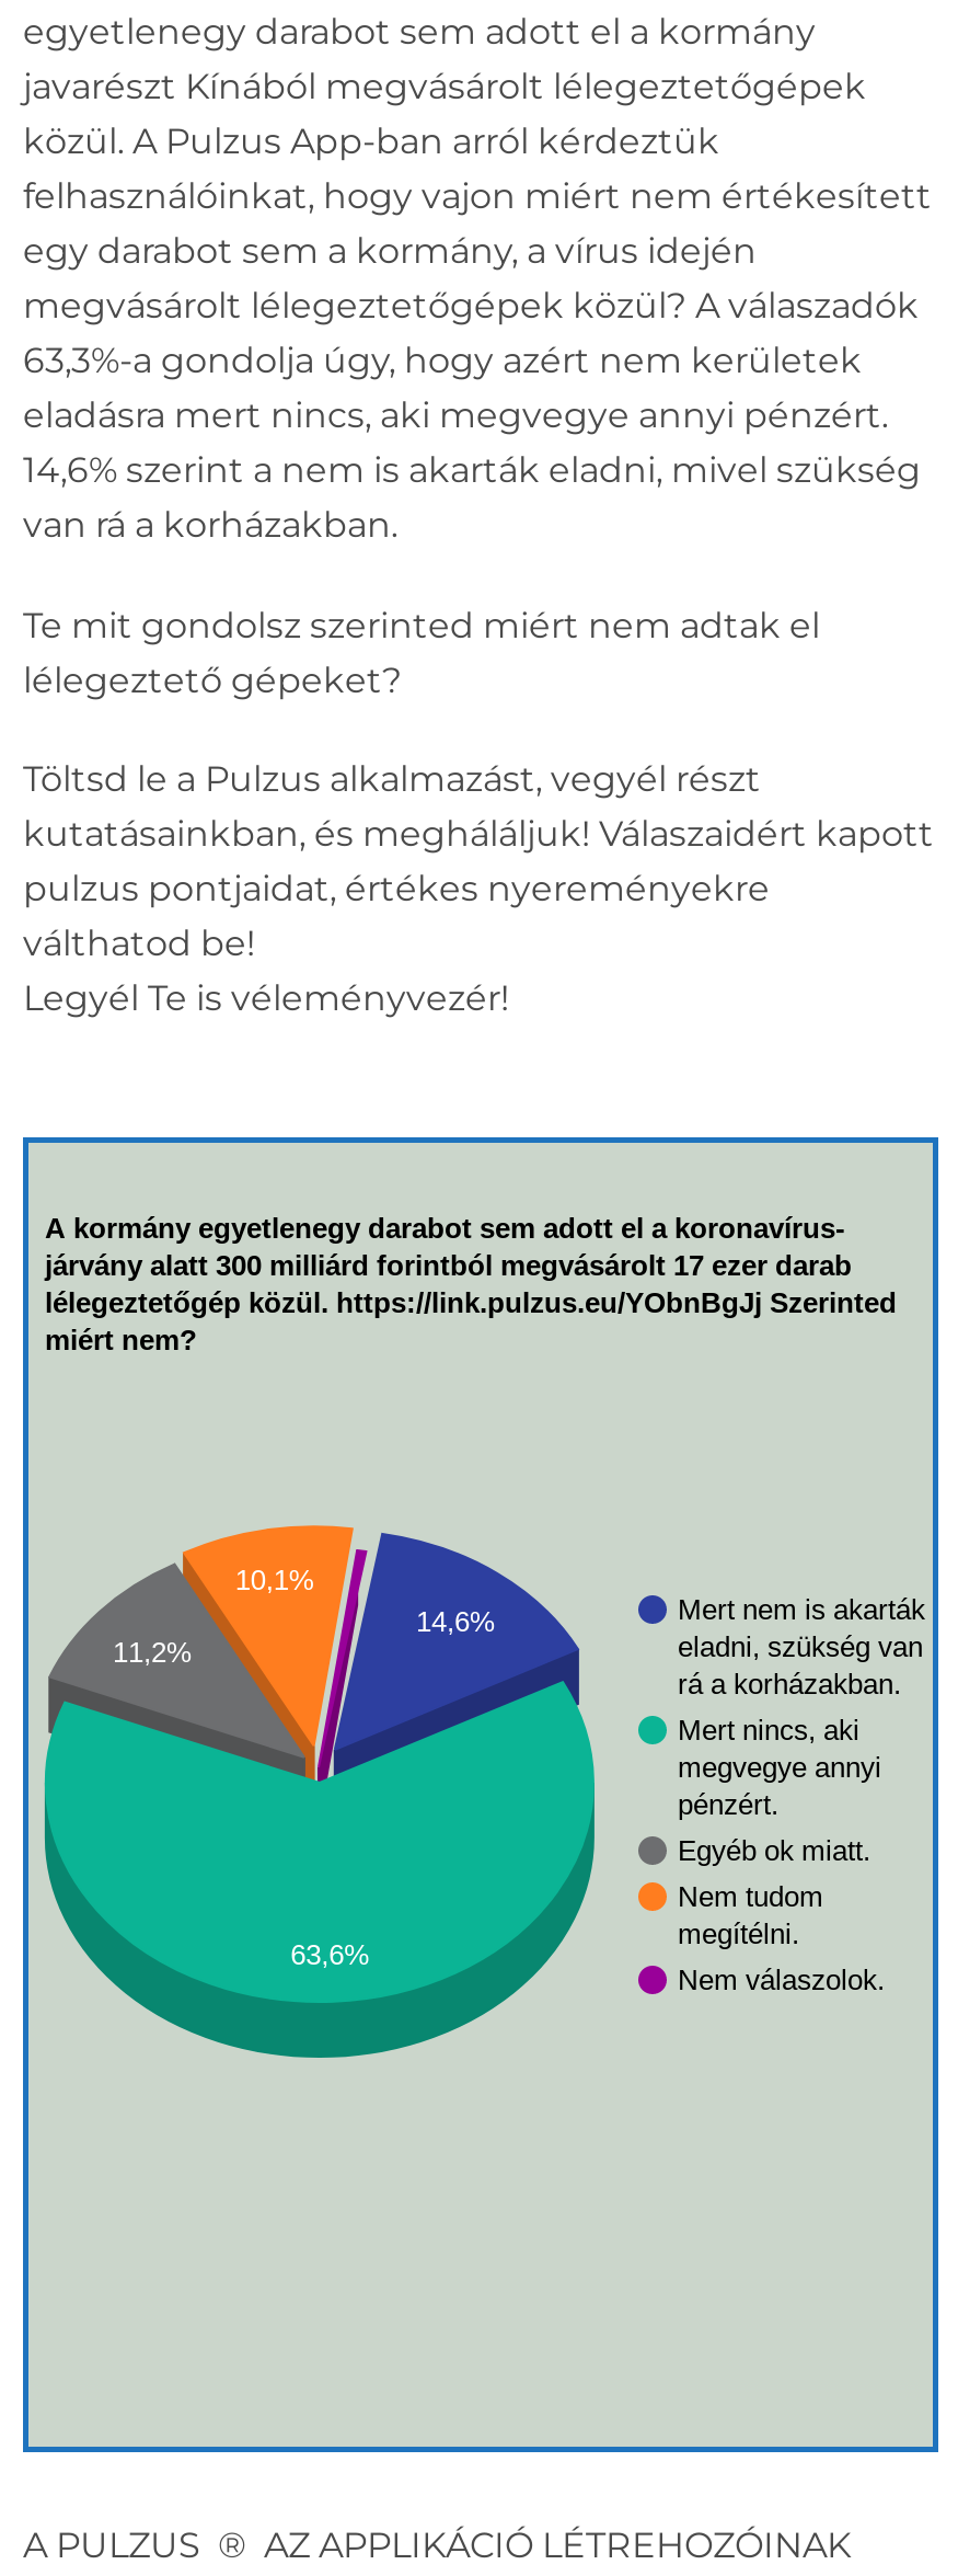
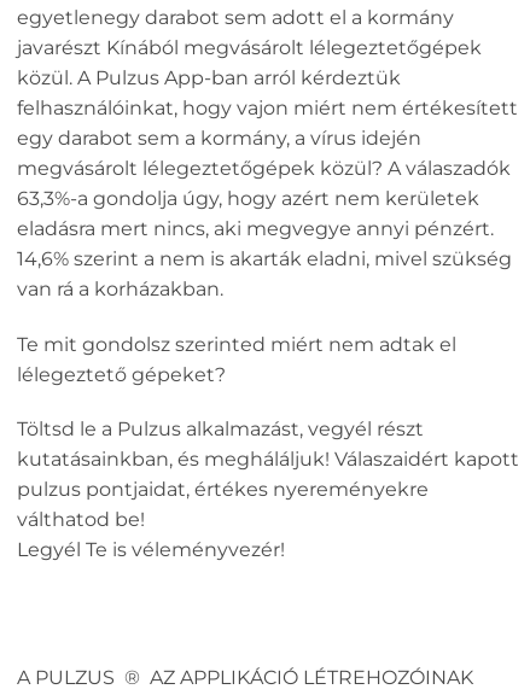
- [image]
- A kormány egyetlenegy darabot sem adott el a koronavírus-
- járvány alatt 300 milliárd forintból megvásárolt 17 ezer darab
- lélegeztetőgép közül. https://link.pulzus.eu/YObnBgJj Szerinted
- miért nem?

- 10,1%
- 11,2%

- 14,6%

- Mert nem is akarták
- eladni, szükség van
- rá a korházakban.
- Mert nincs, aki
- megvegye annyi
- pénzért.
- Egyéb ok miatt.
- Nem tudom
- megítélni.
- Nem válaszolok.

- 63,6%
